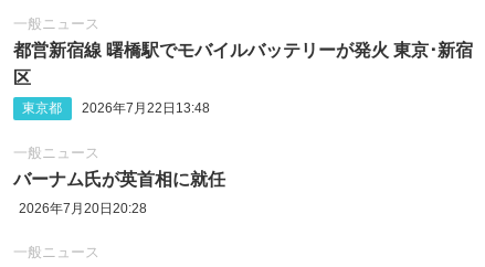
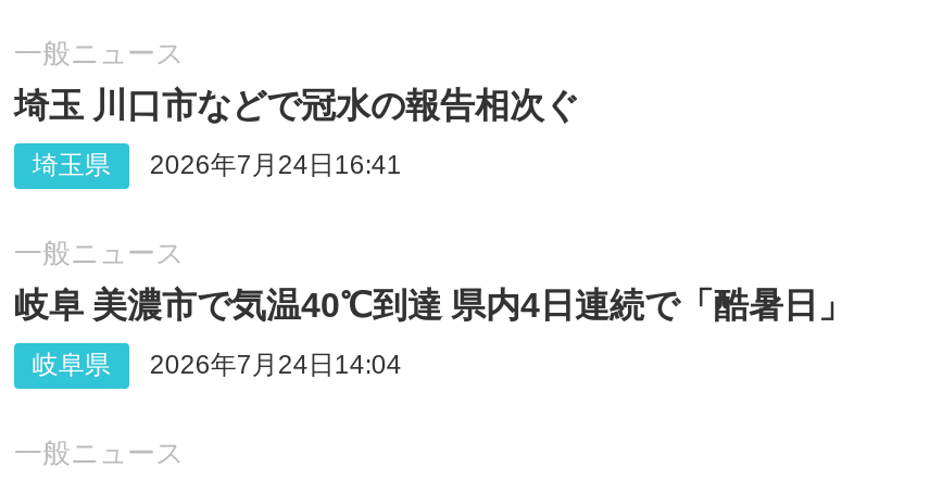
- 都営新宿線 曙橋駅でモバイルバッテリーが発火 東京･新宿
- 区
- 東京都
- 2026年7月22日13:48
+ 埼玉 川口市などで冠水の報告相次ぐ
+ 埼玉県
+ 2026年7月24日16:41

- バーナム氏が英首相に就任
+ 岐阜 美濃市で気温40℃到達 県内4日連続で「酷暑日」

- 2026年7月20日20:28
+ 岐阜県
+ 2026年7月24日14:04
